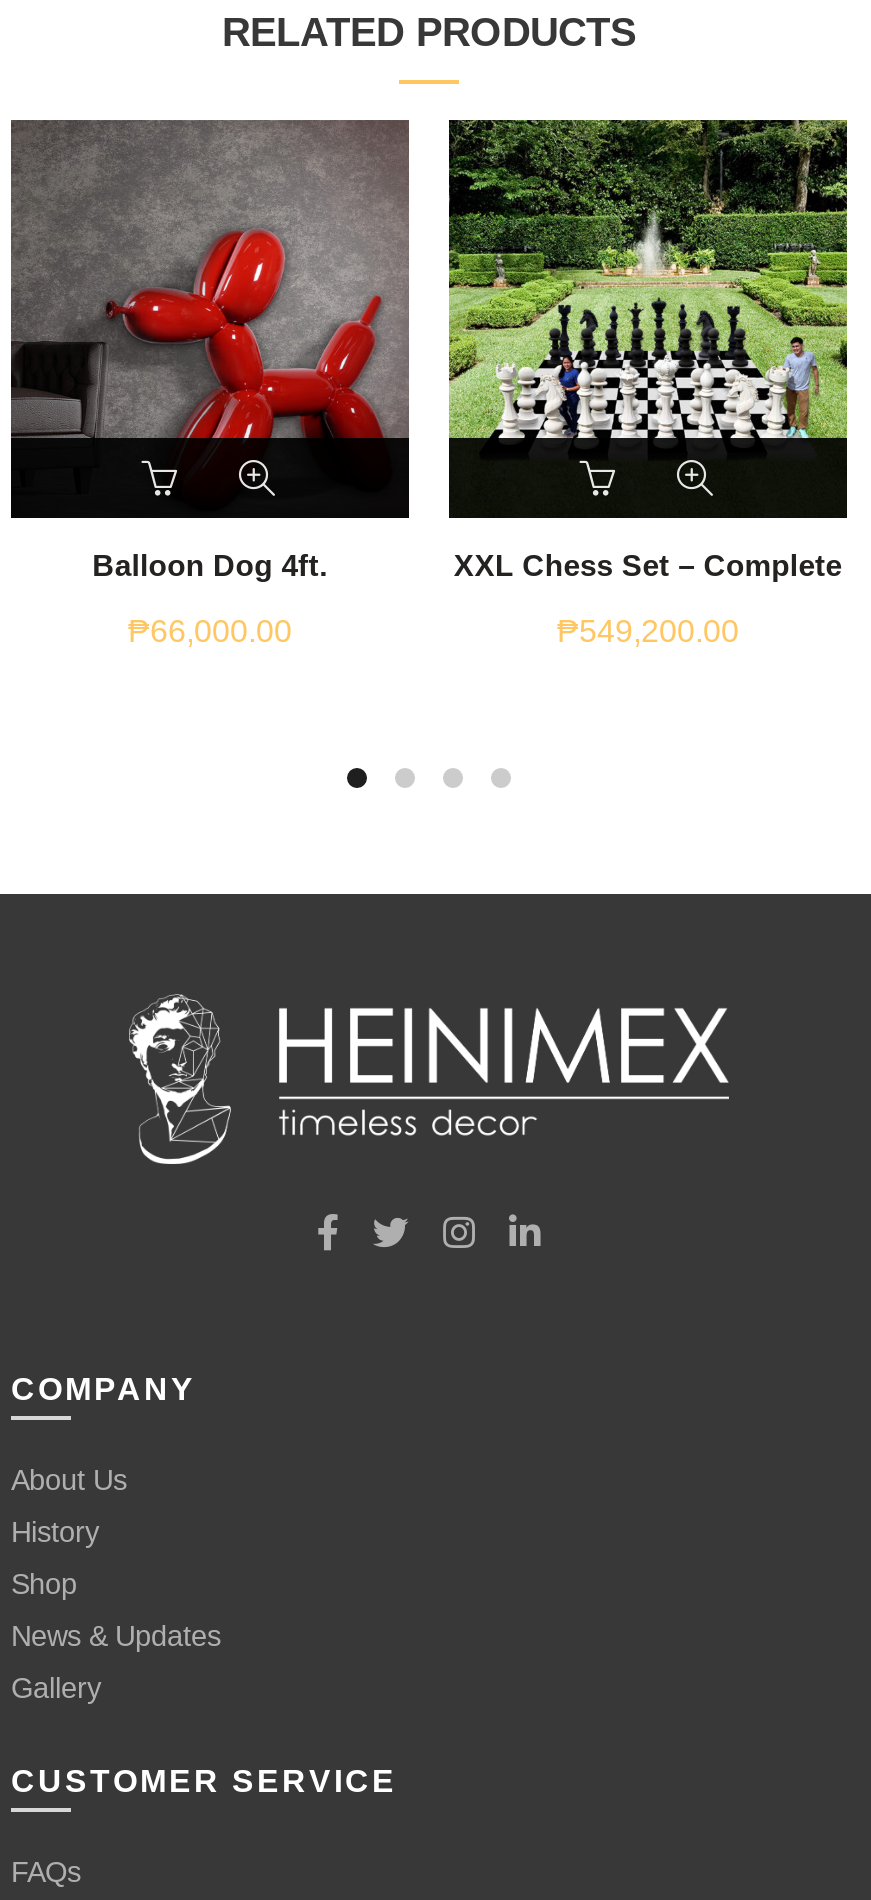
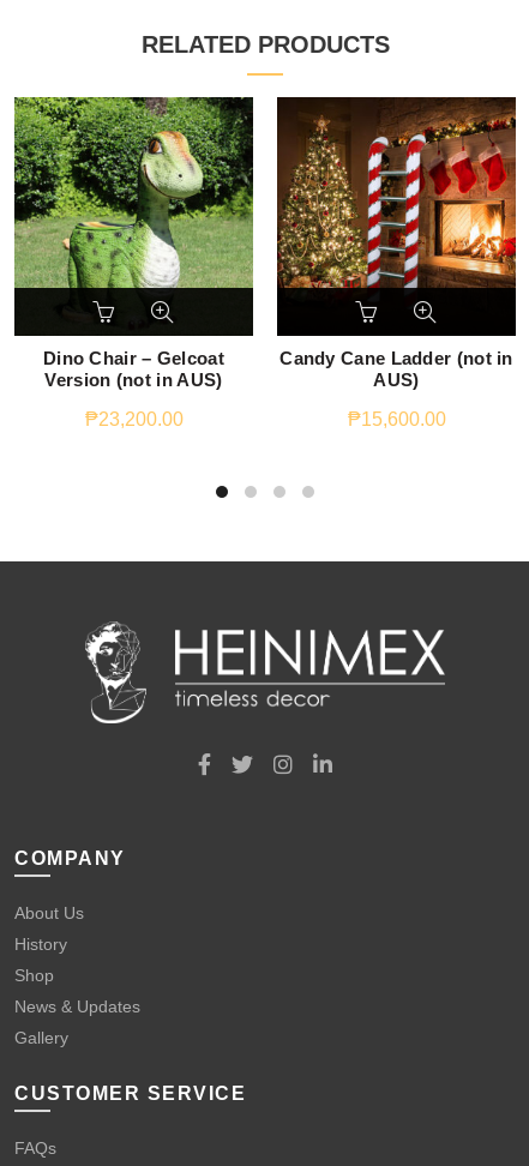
- [image]
+ [image]

- [image]
+ [image]

- Balloon Dog 4ft.
+ Dino Chair – Gelcoat
+ Version (not in AUS)

- XXL Chess Set – Complete
+ Candy Cane Ladder (not in
+ AUS)

- ₱66,000.00
+ ₱23,200.00

- ₱549,200.00
+ ₱15,600.00
